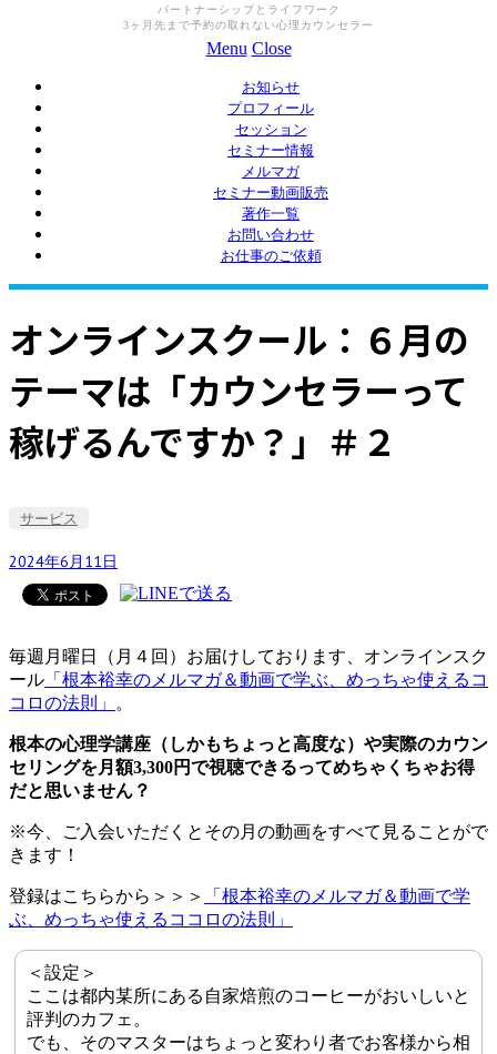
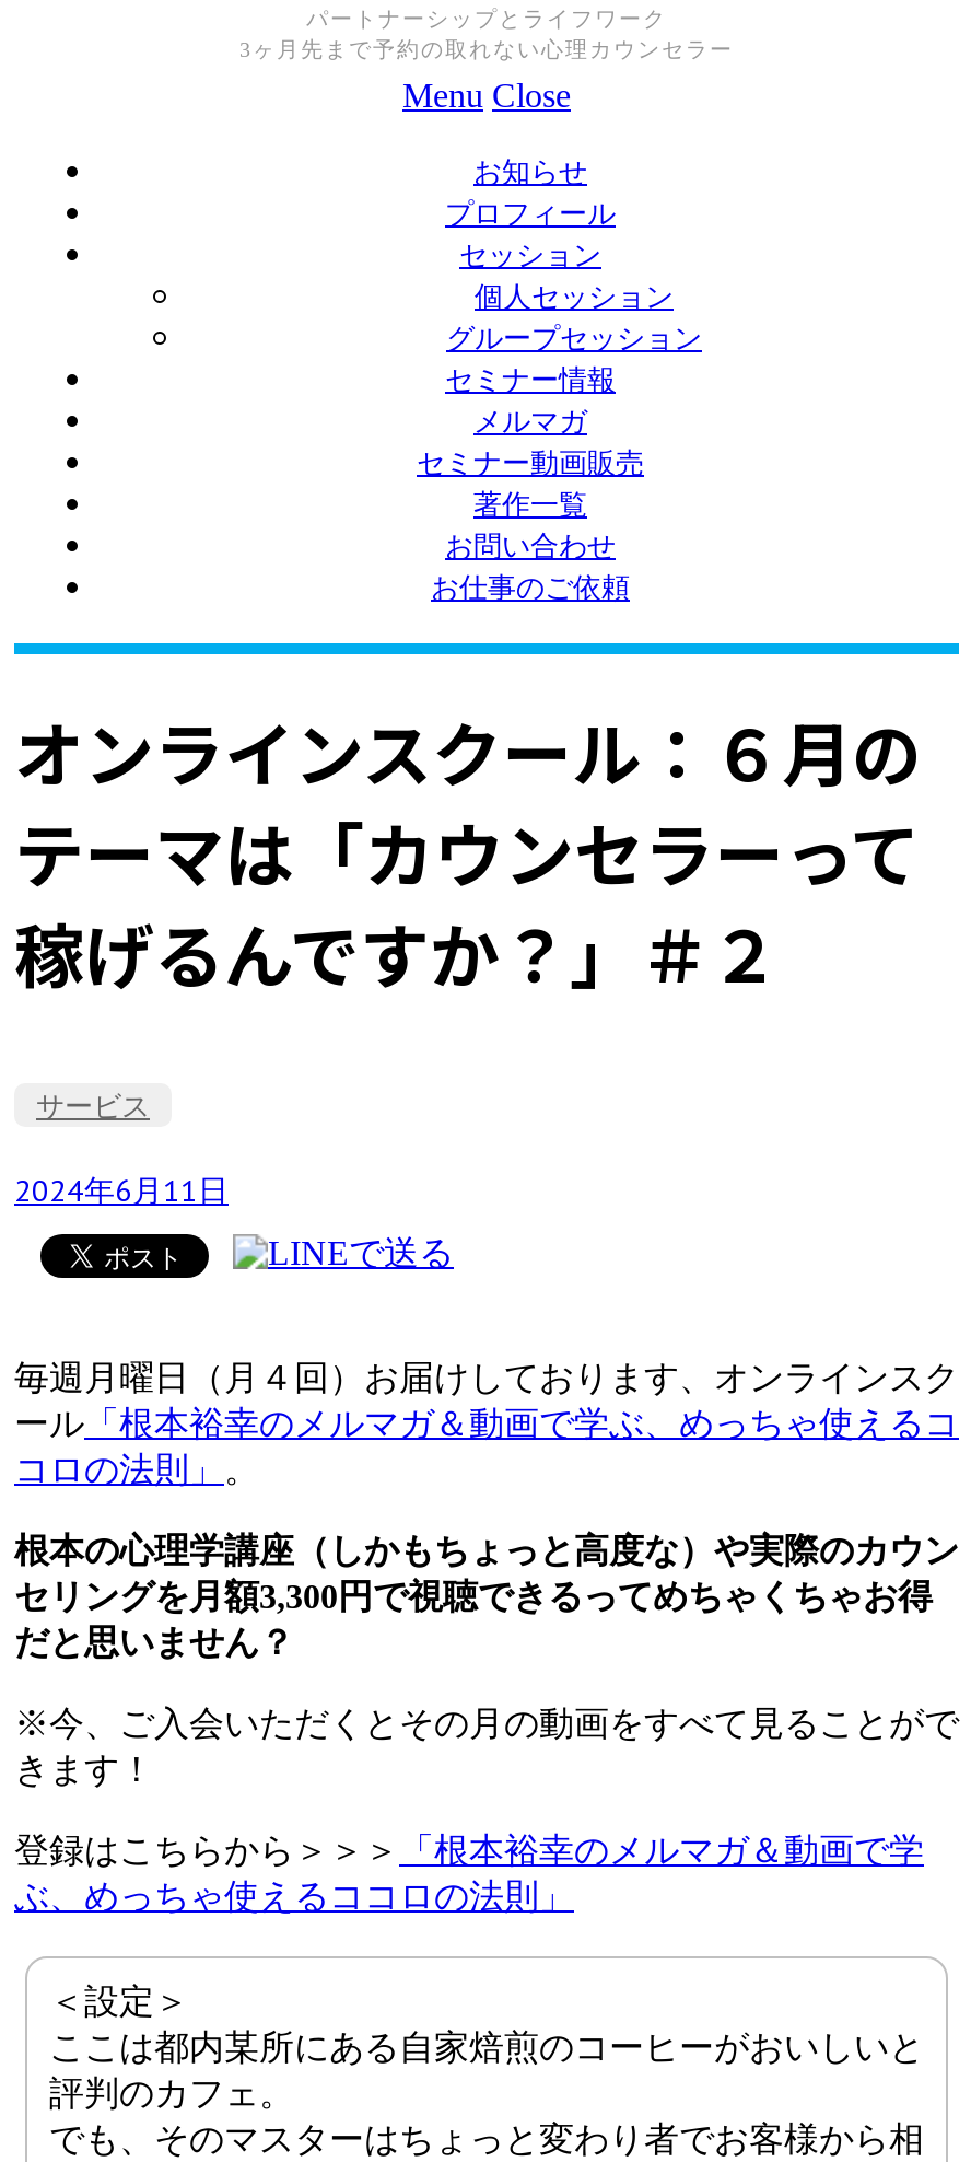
+ 個人セッション
+ グループセッション
